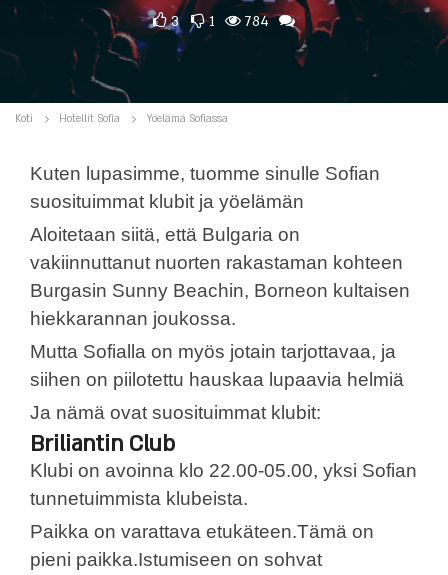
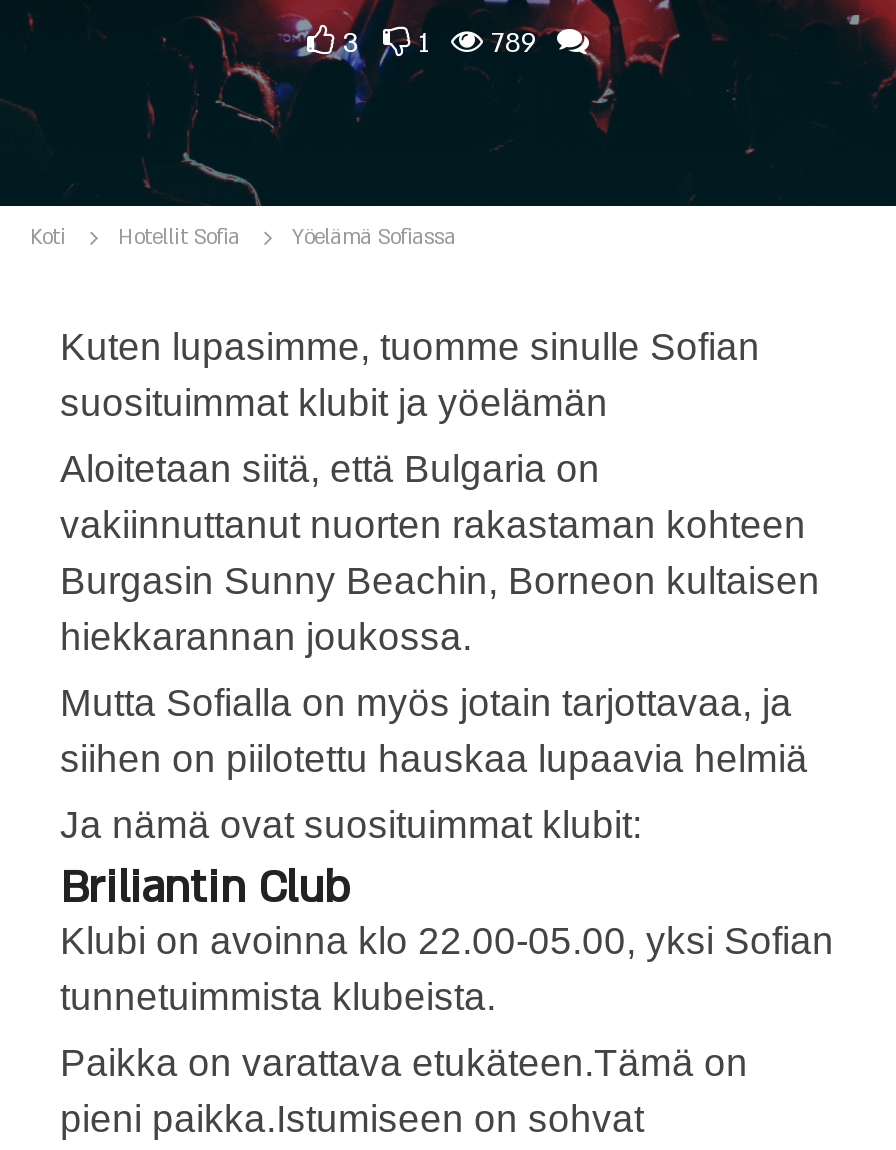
- 3 1 784
+ 3 1 789
